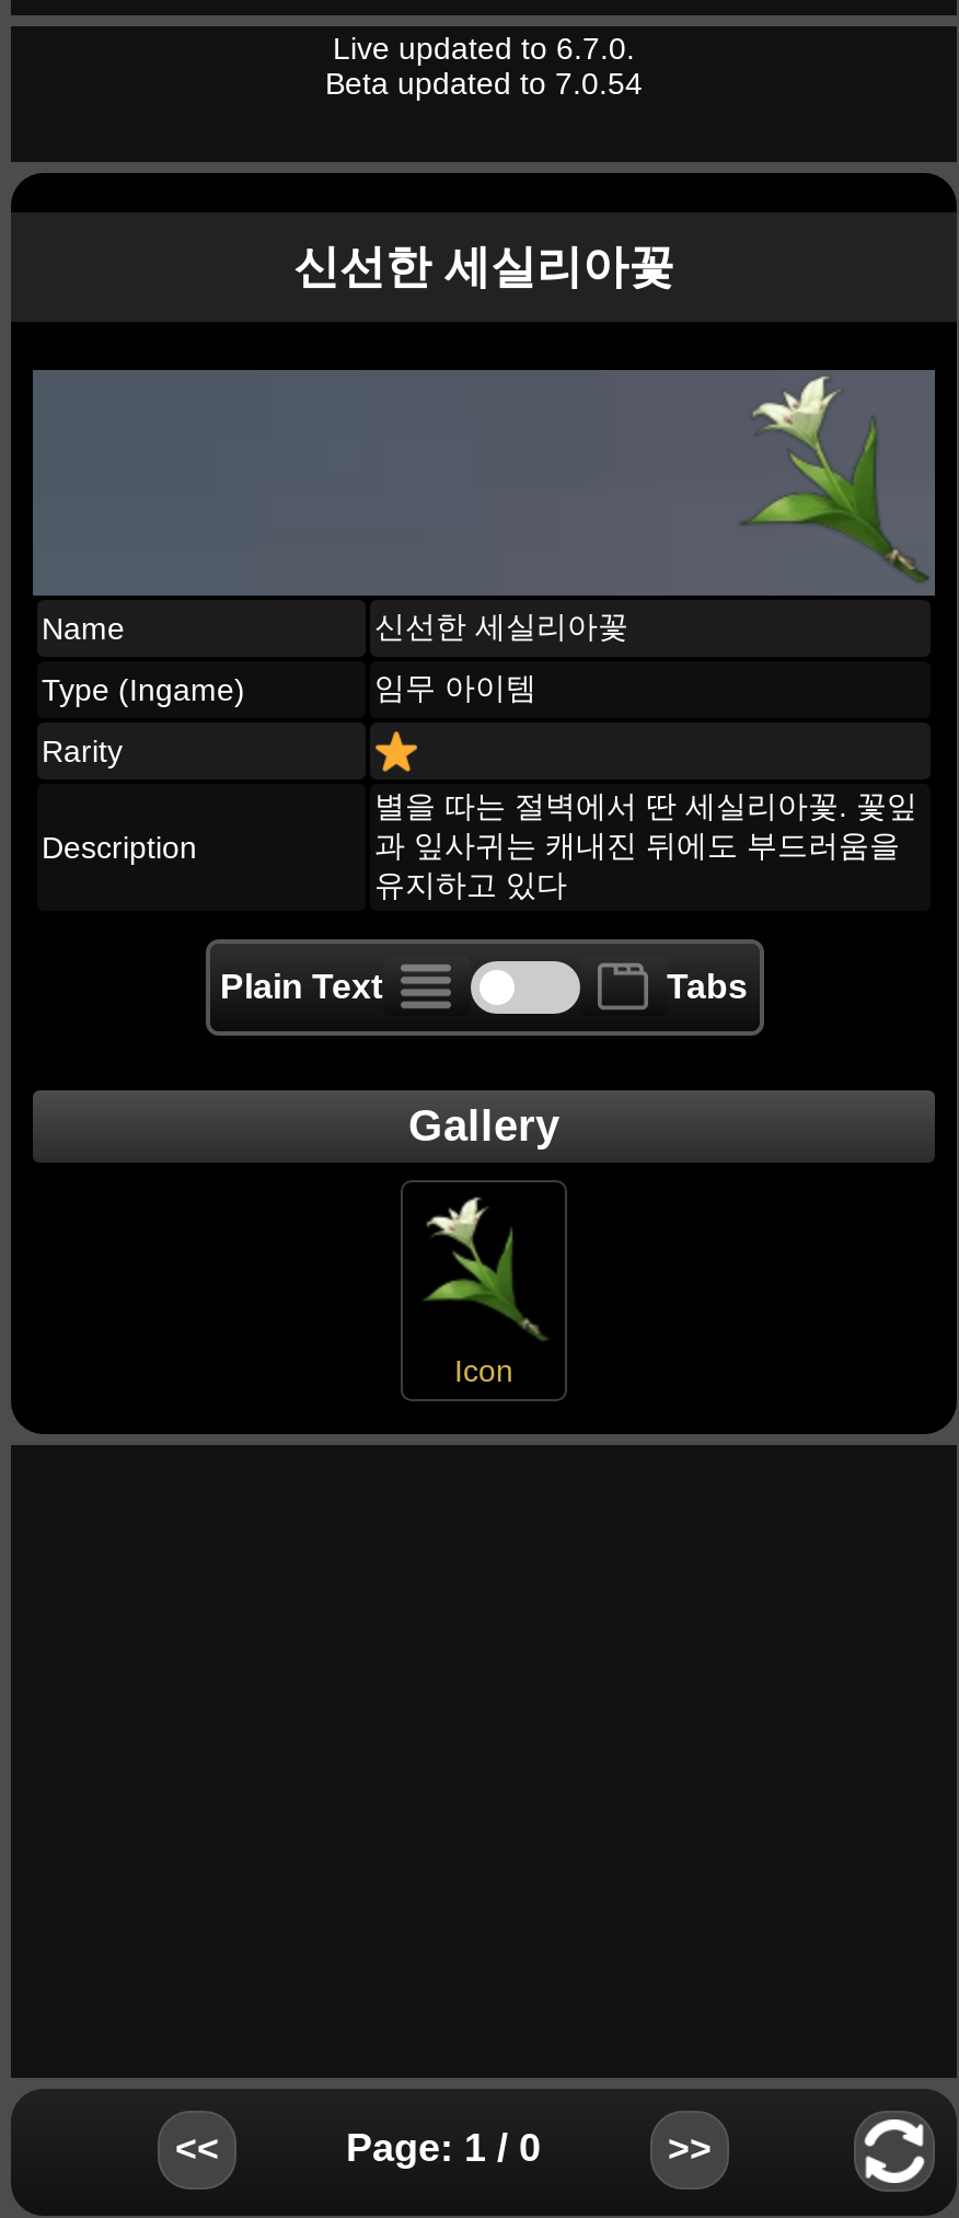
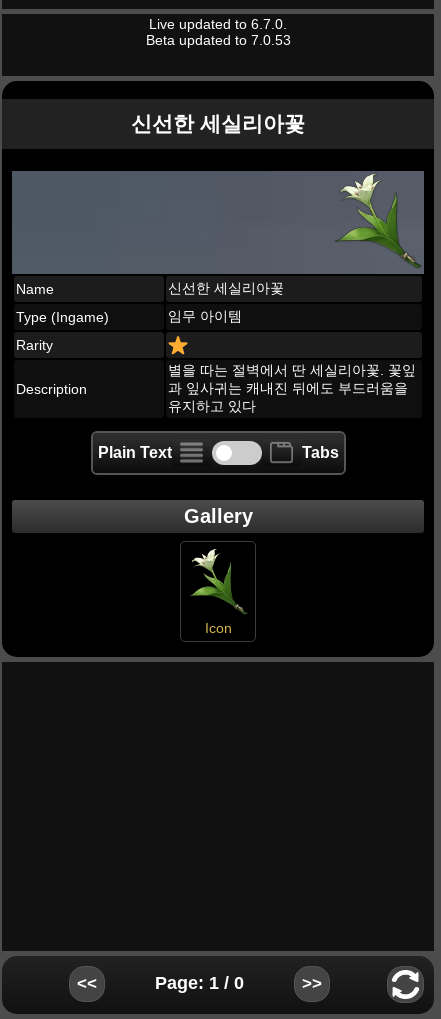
- Beta updated to 7.0.54
+ Beta updated to 7.0.53
